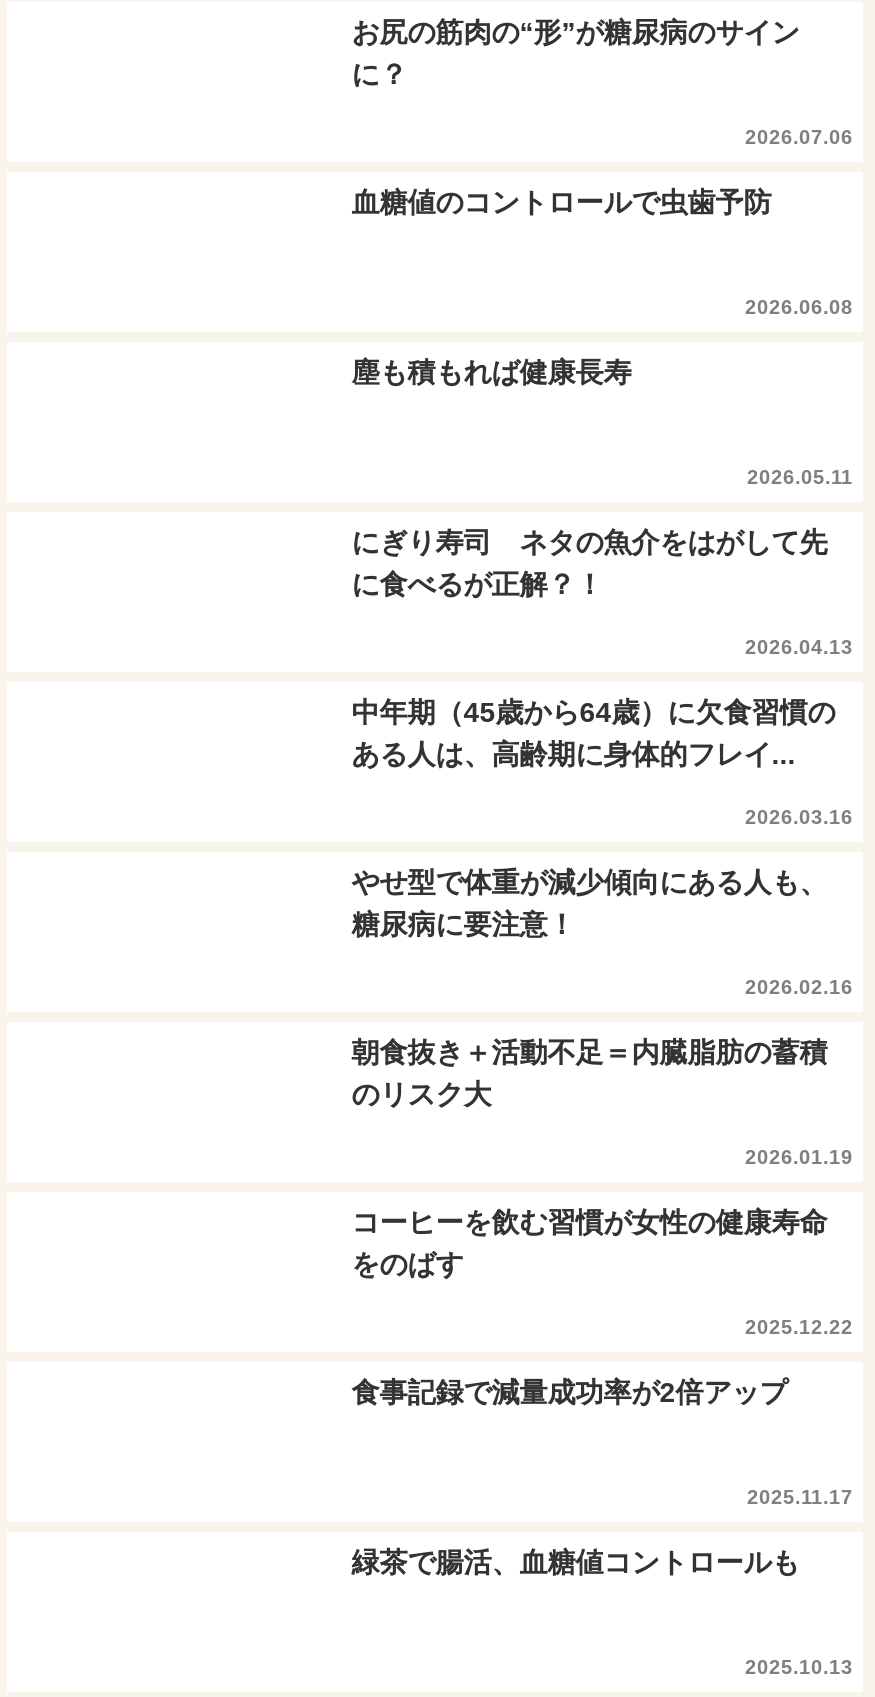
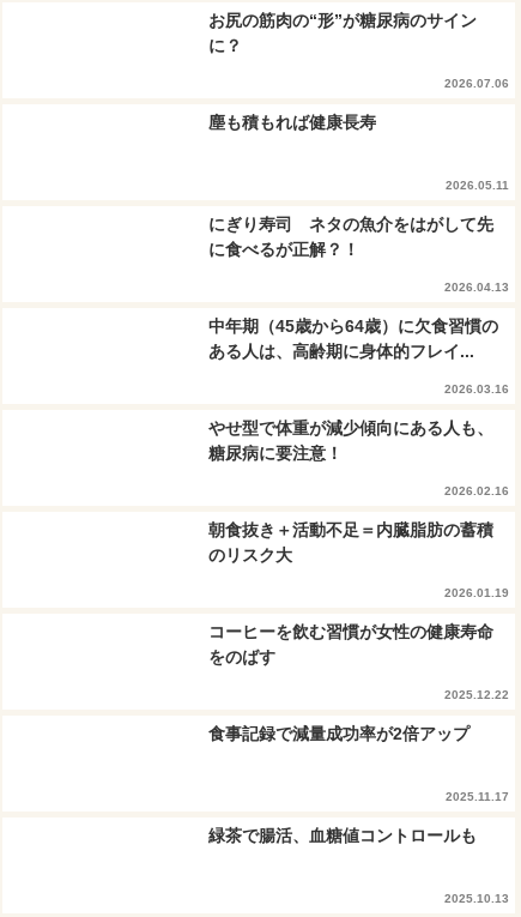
- 血糖値のコントロールで虫歯予防
- 2026.06.08
